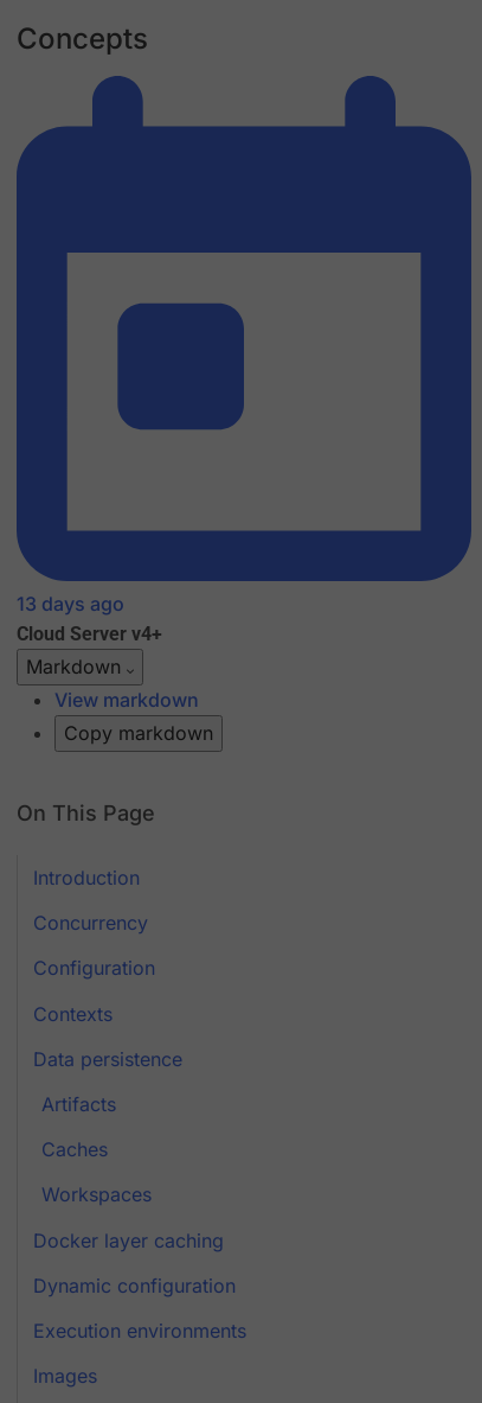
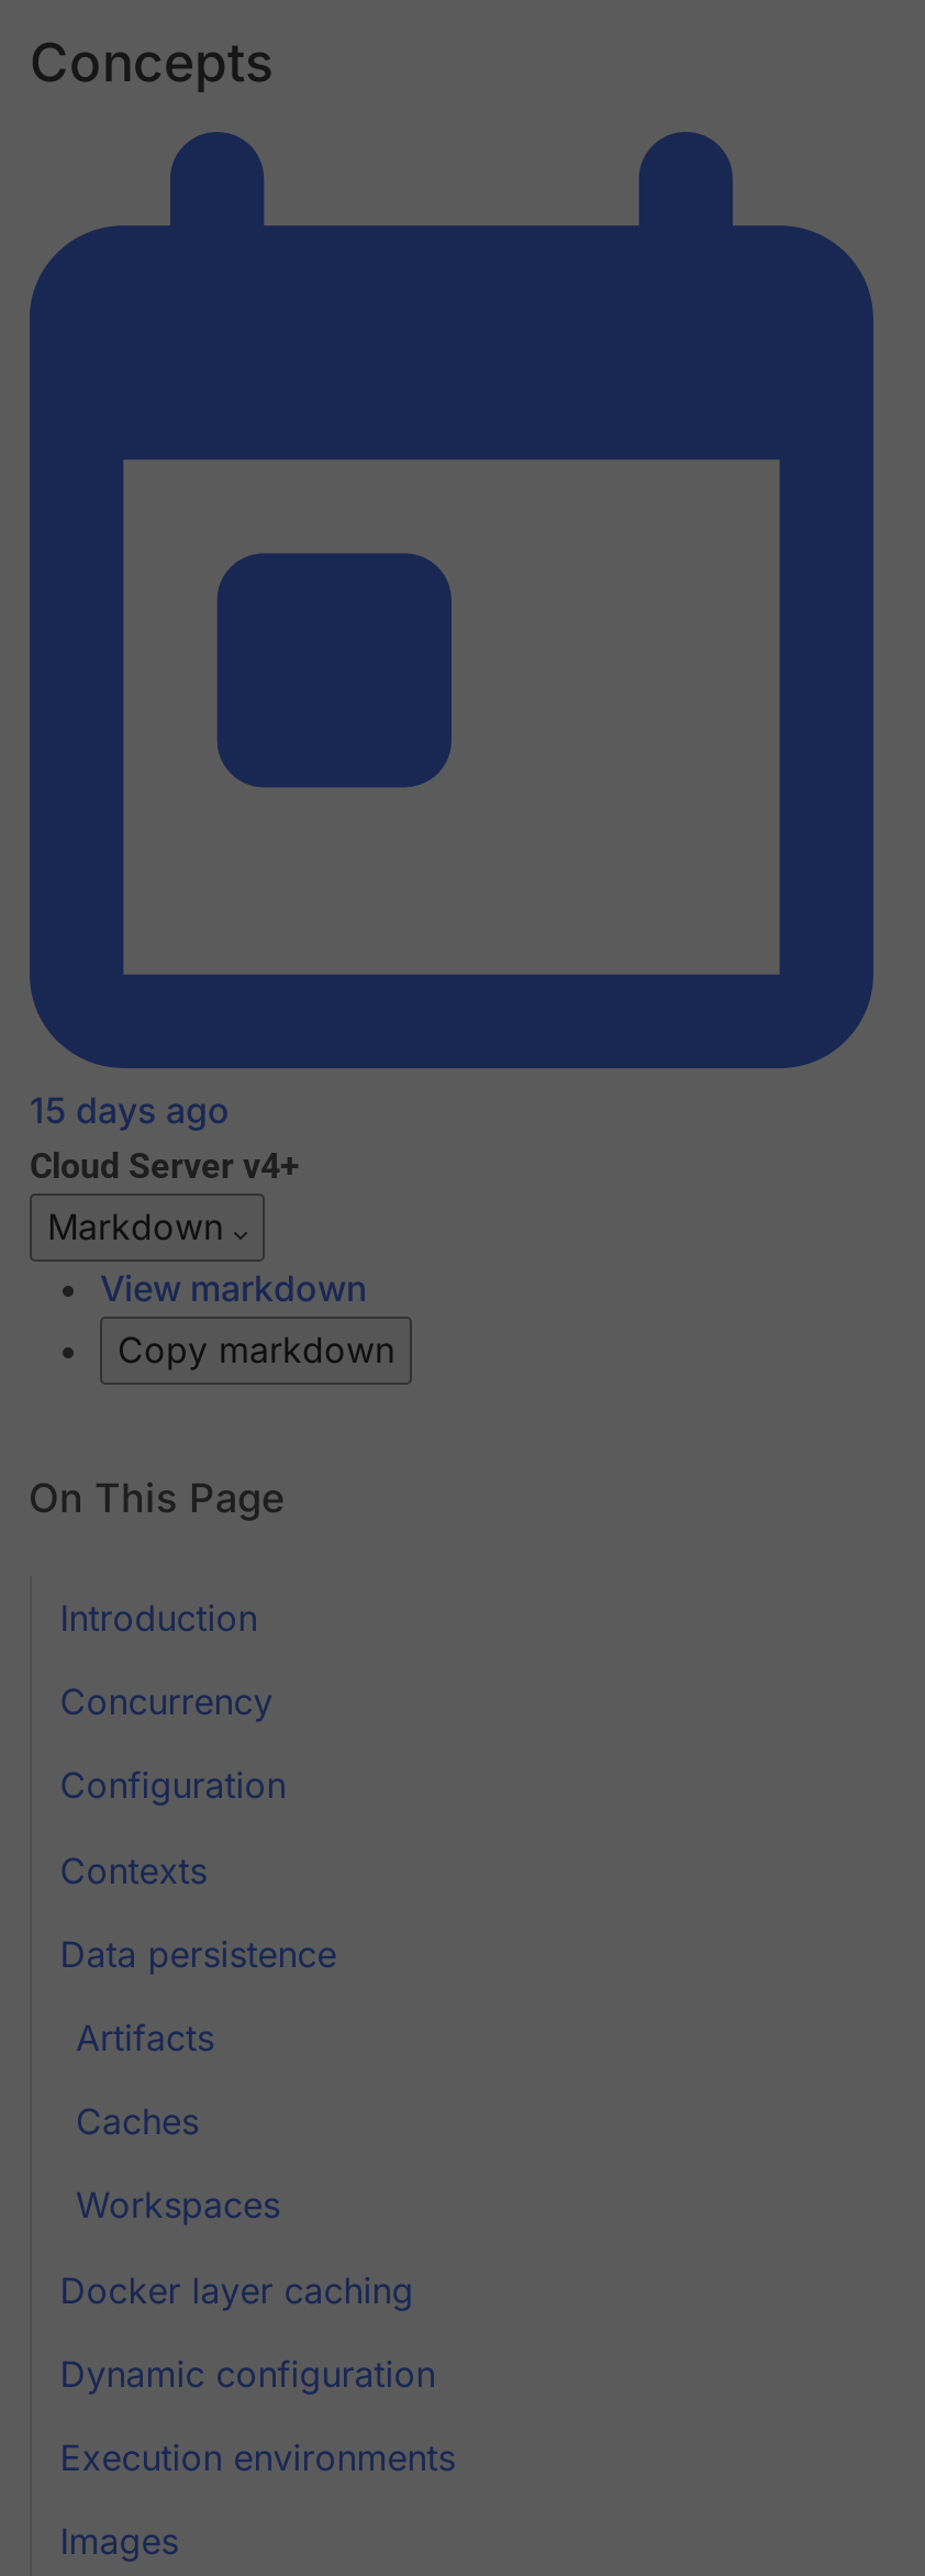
- 13 days ago
+ 15 days ago
